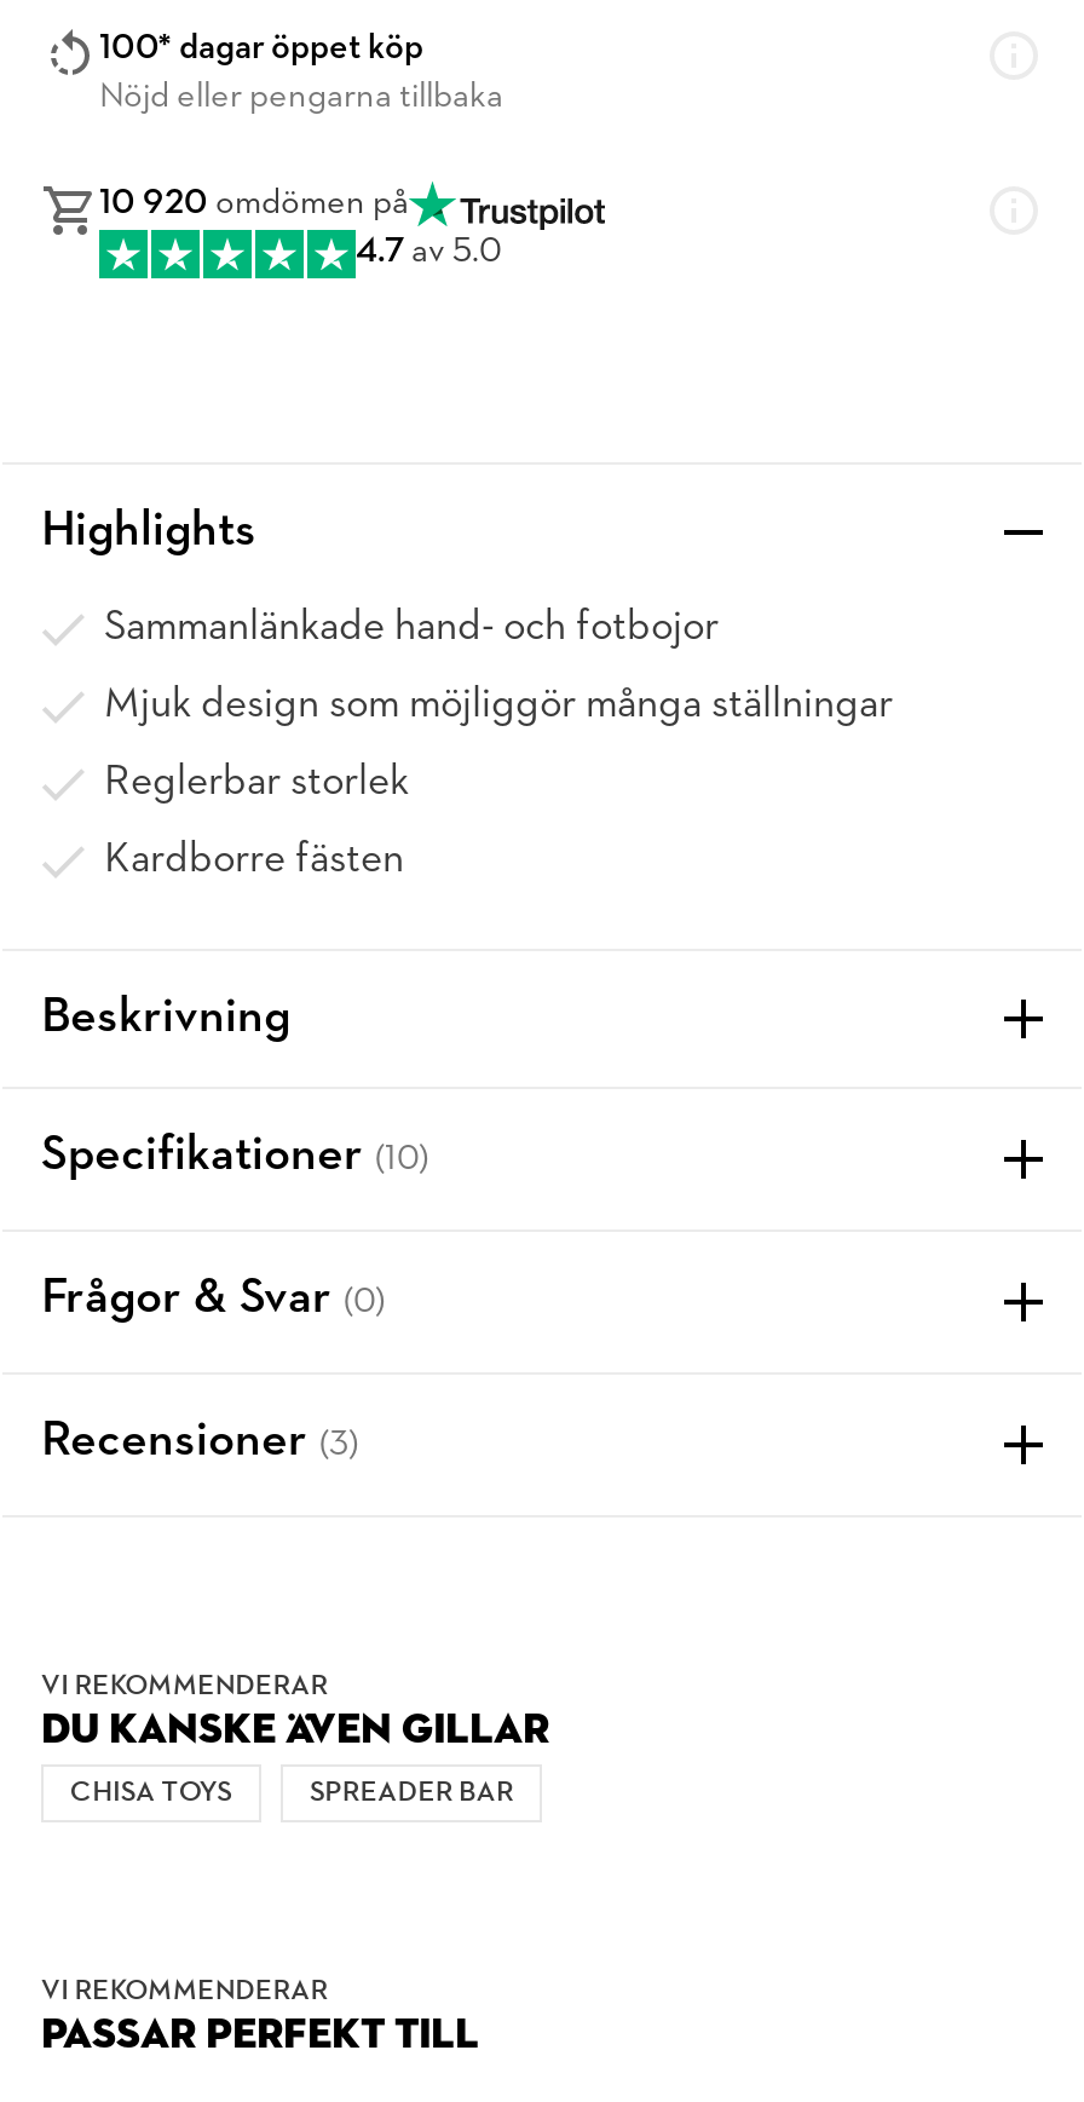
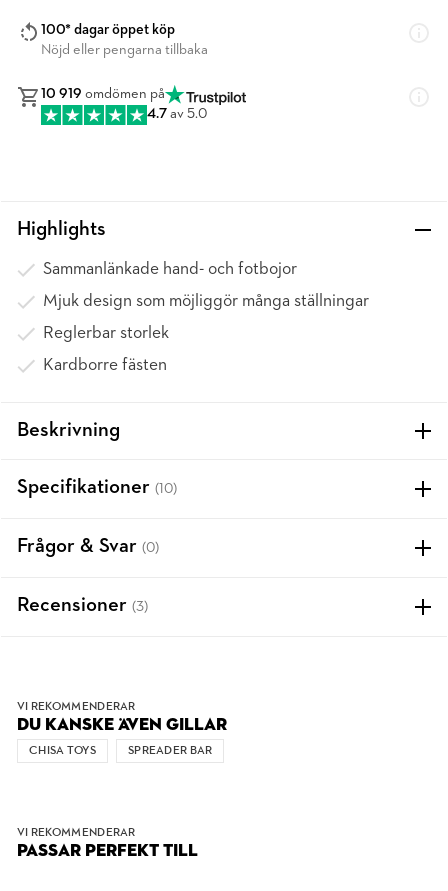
- 10 920 omdömen på
+ 10 919 omdömen på
